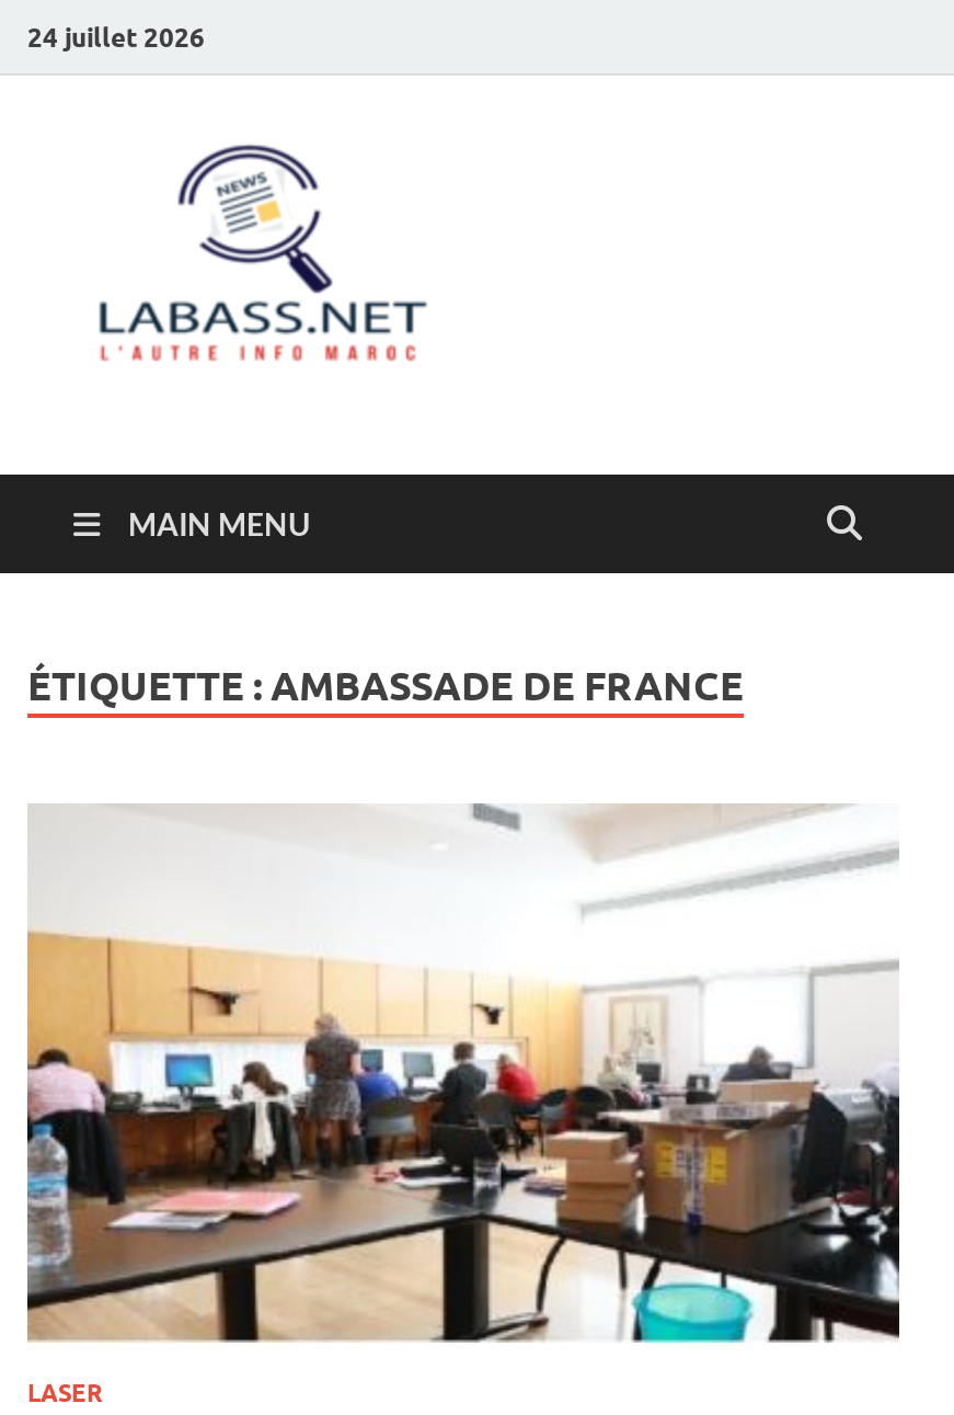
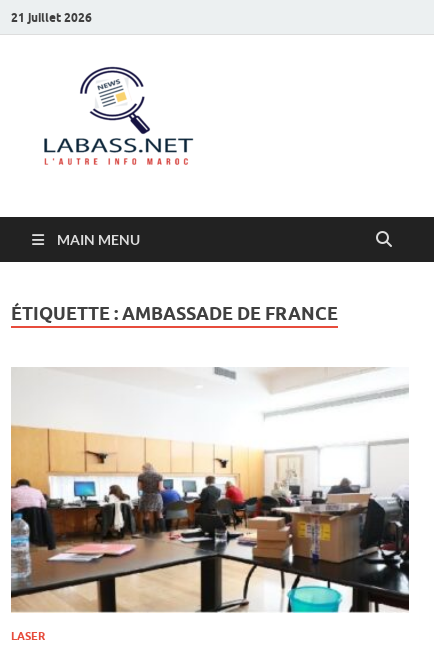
- 24 juillet 2026
+ 21 juillet 2026
